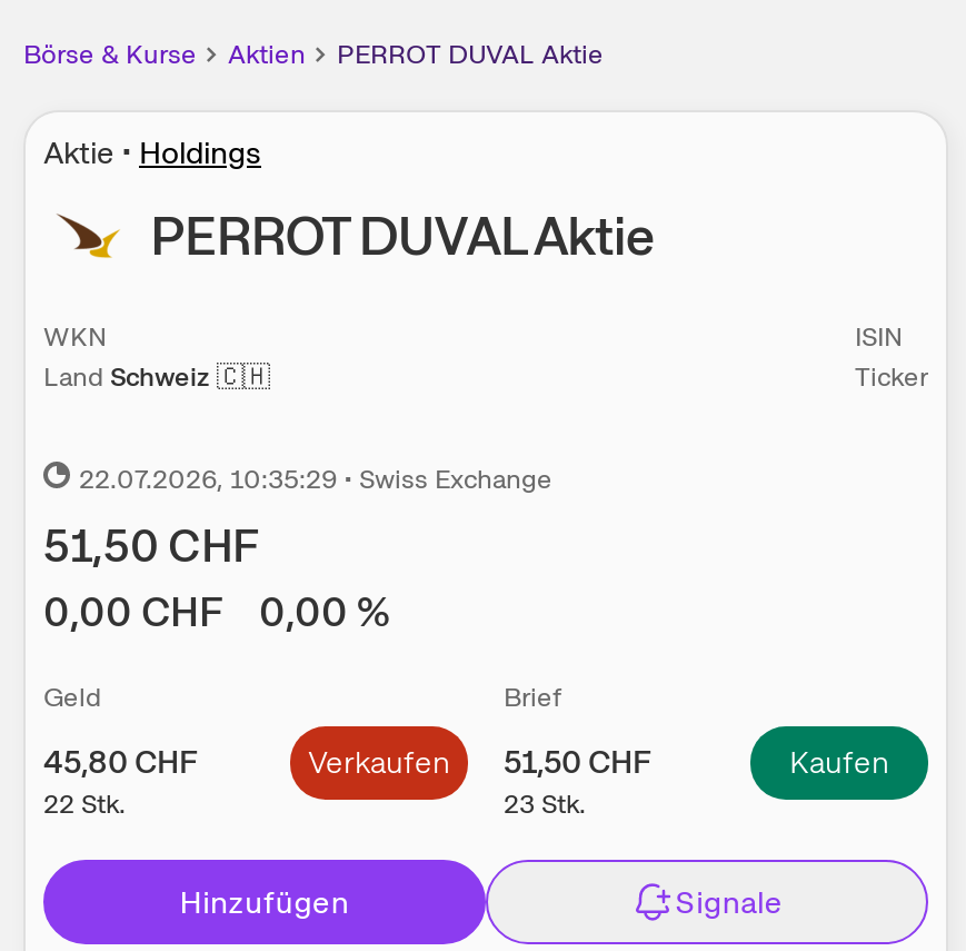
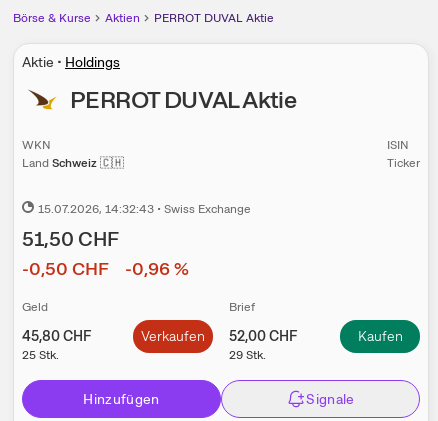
- 22.07.2026, 10:35:29 • Swiss Exchange
+ 15.07.2026, 14:32:43 • Swiss Exchange

- 0,00 CHF
+ -0,50 CHF

- 0,00 %
+ -0,96 %

- Verkaufen 51,50 CHF
+ Verkaufen 52,00 CHF

- 22 Stk.
+ 25 Stk.

- 23 Stk.
+ 29 Stk.
